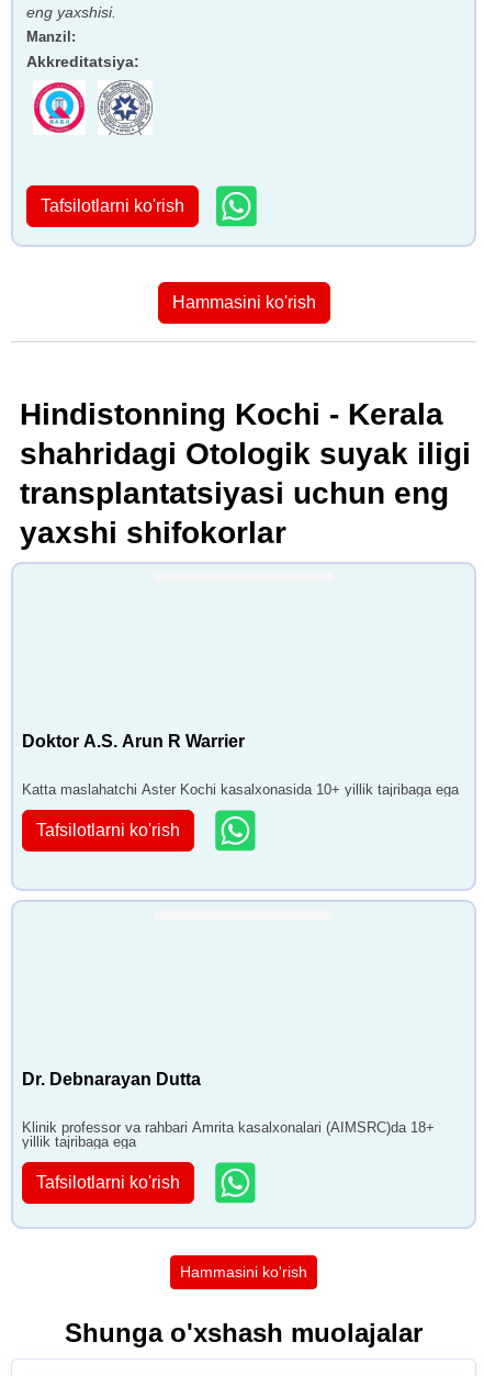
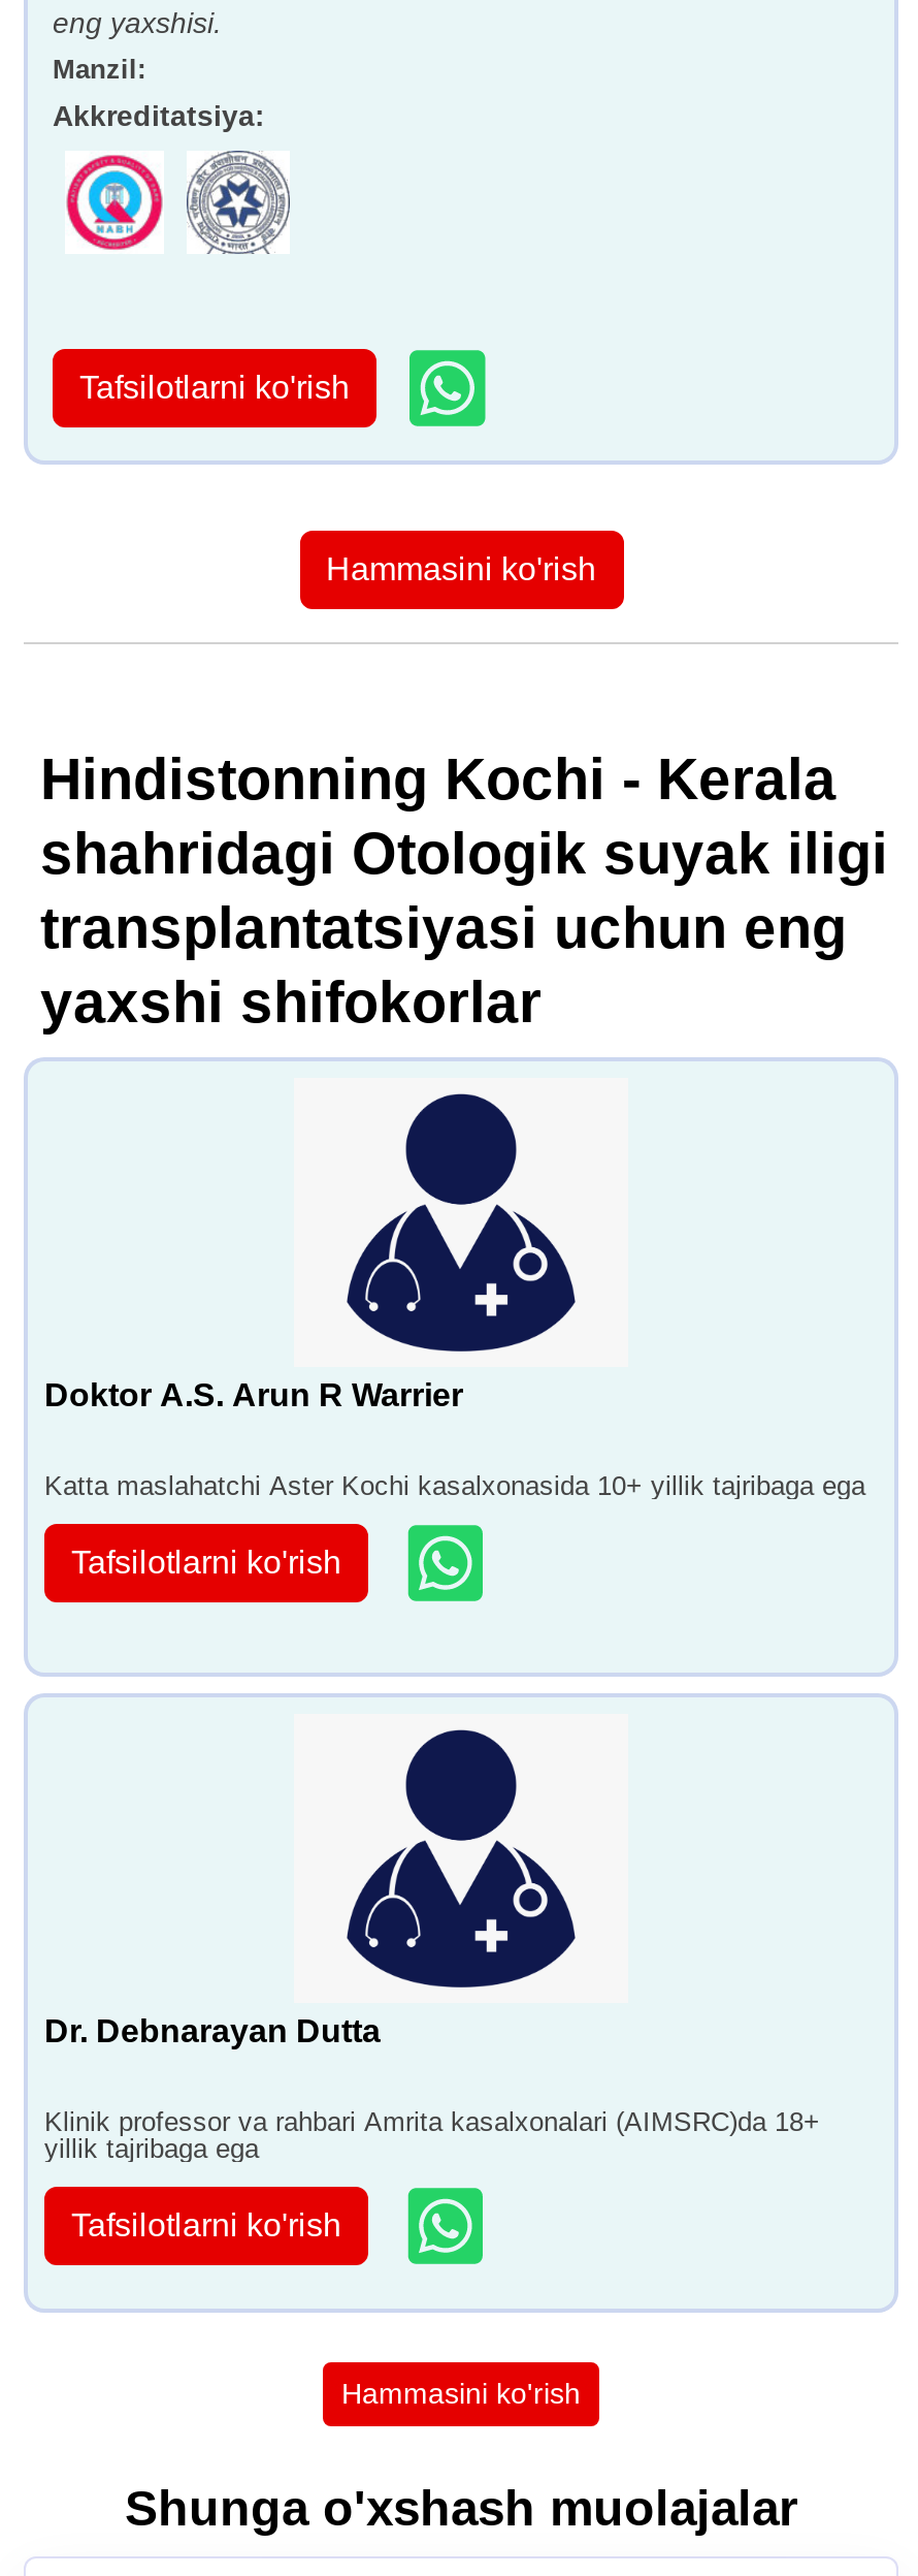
+ [image]

+ [image]
